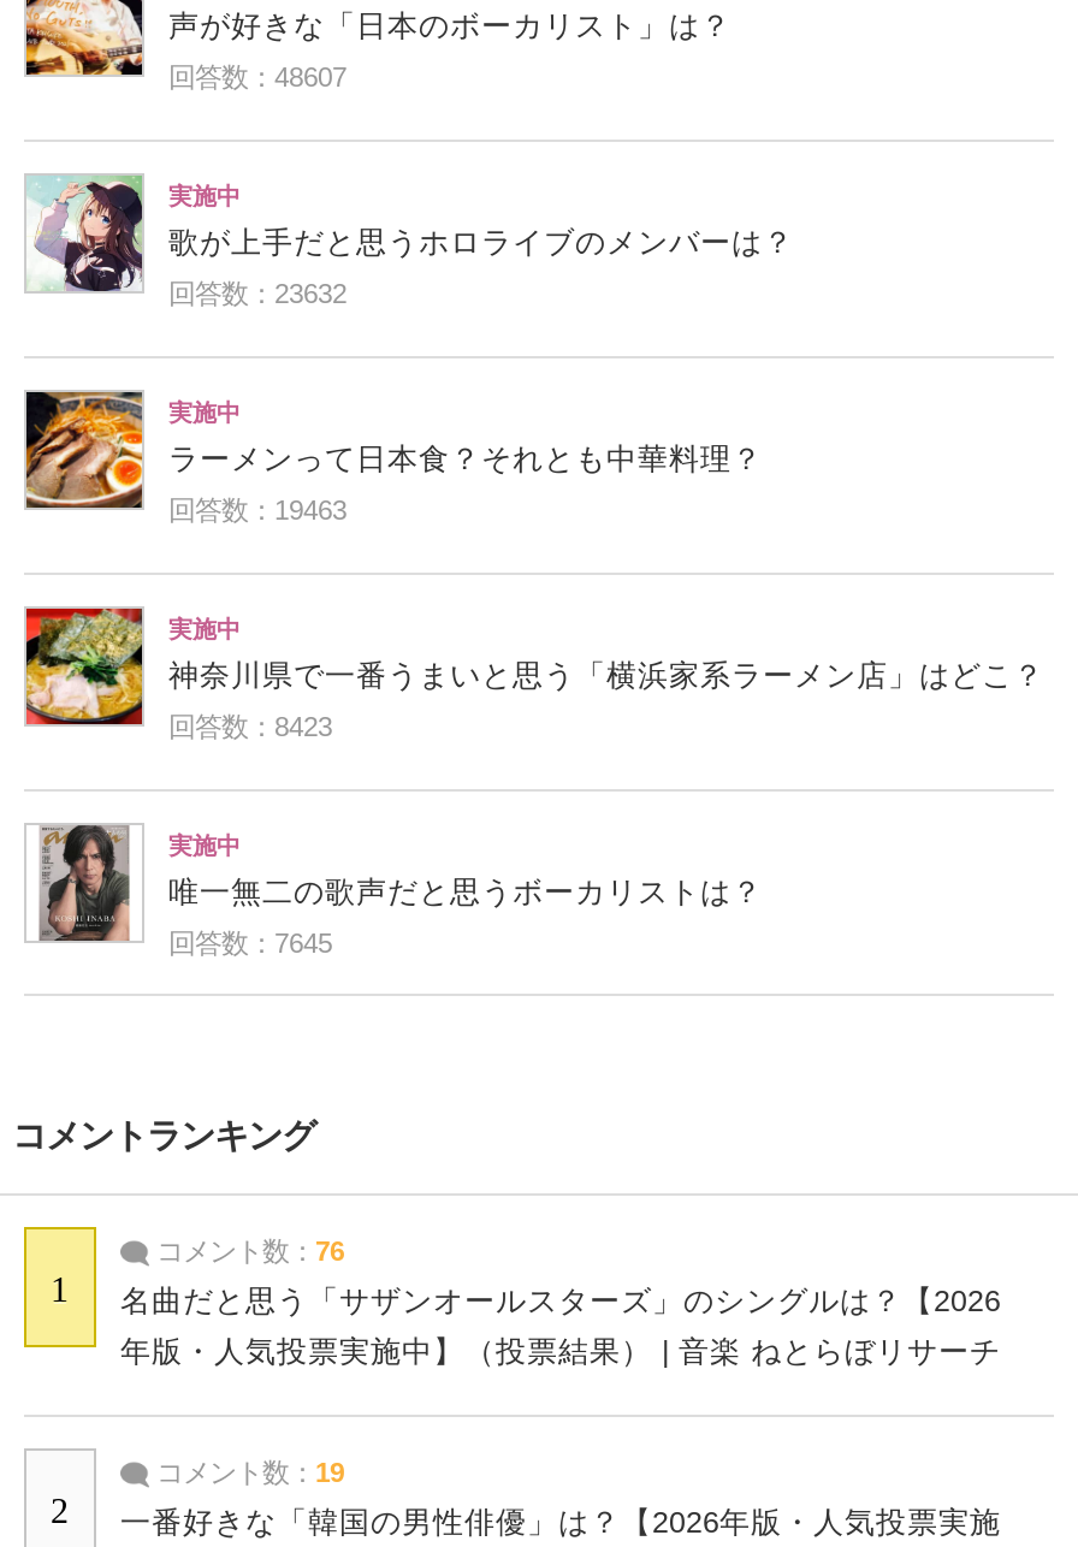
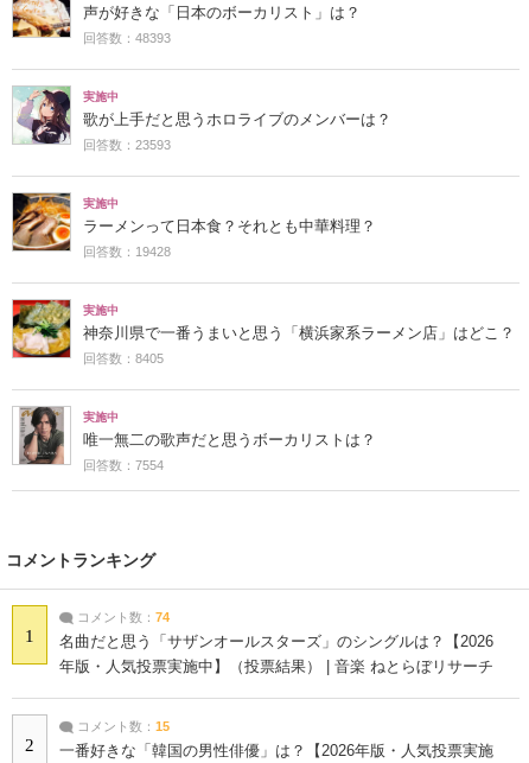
- 回答数：48607
+ 回答数：48393

- 回答数：23632
+ 回答数：23593

- 回答数：19463
+ 回答数：19428

- 回答数：8423
+ 回答数：8405

- 回答数：7645
+ 回答数：7554

- コメント数：76
+ コメント数：74

- コメント数：19
+ コメント数：15
